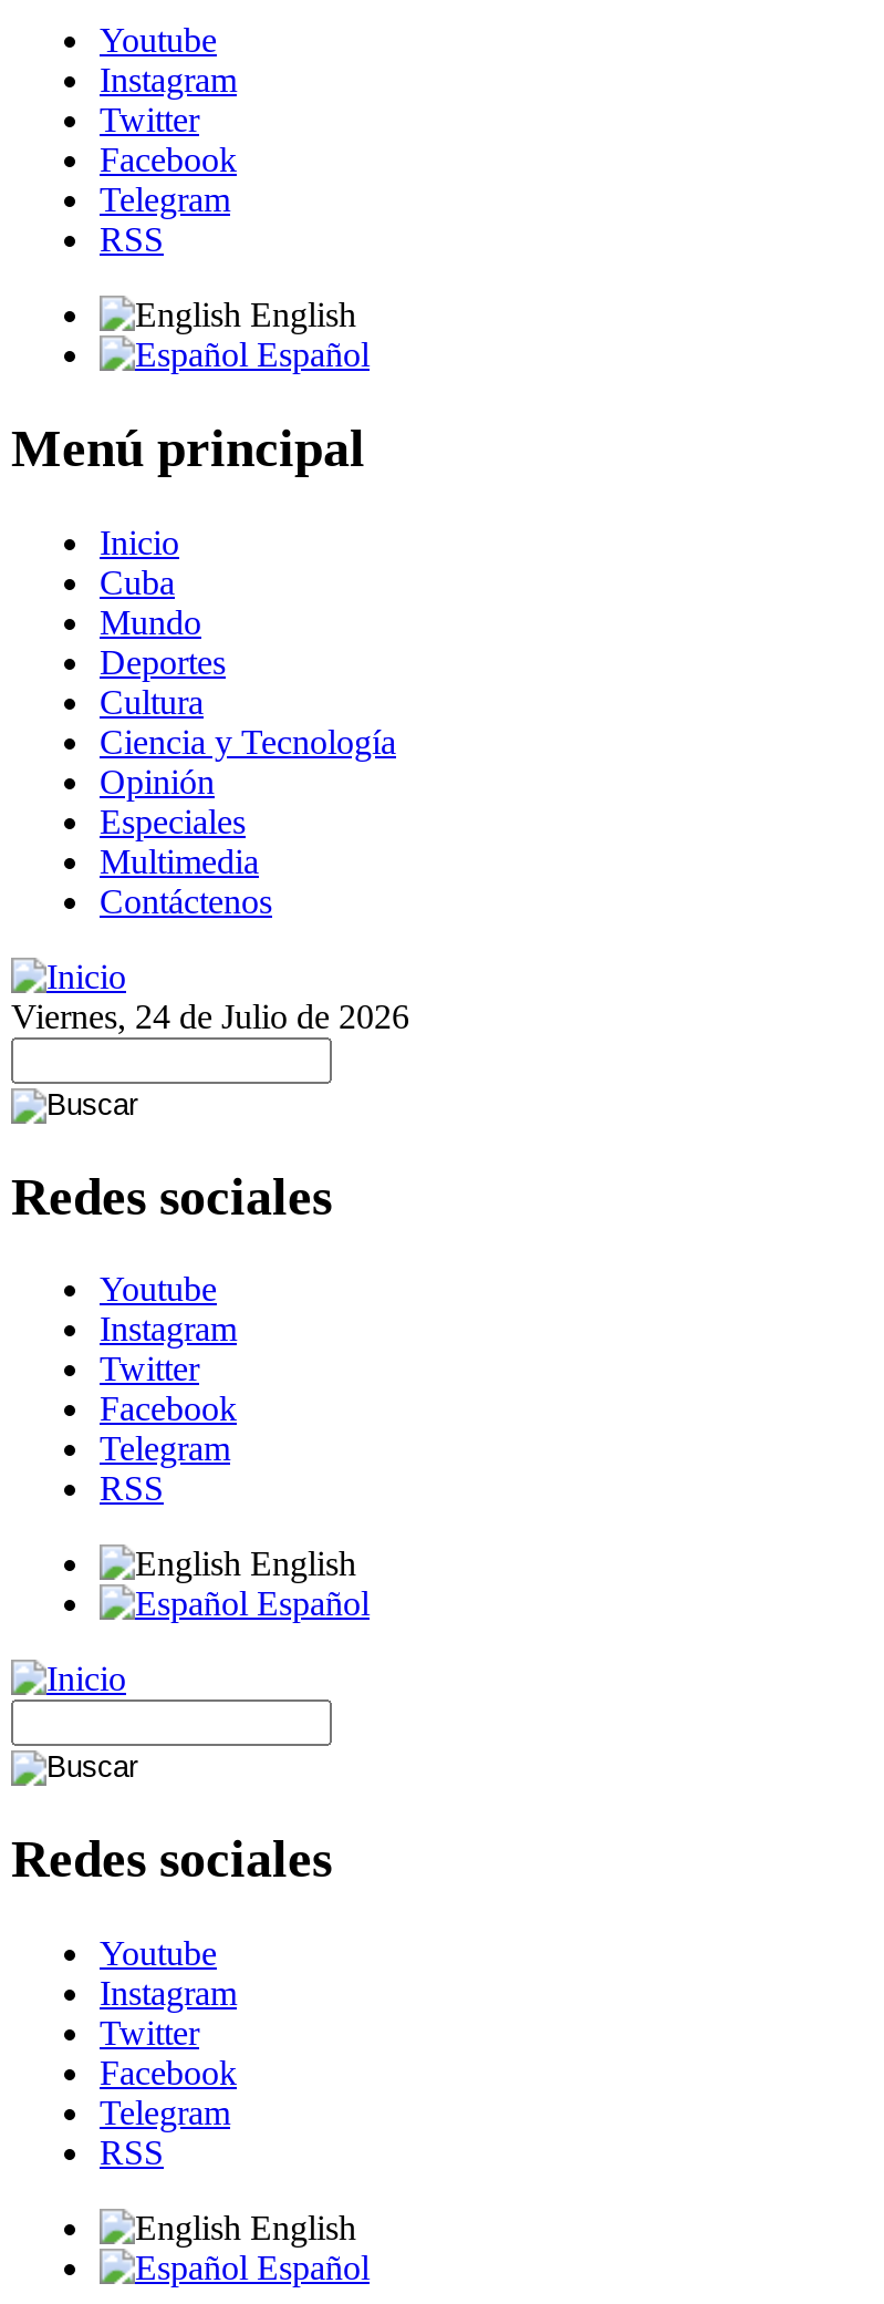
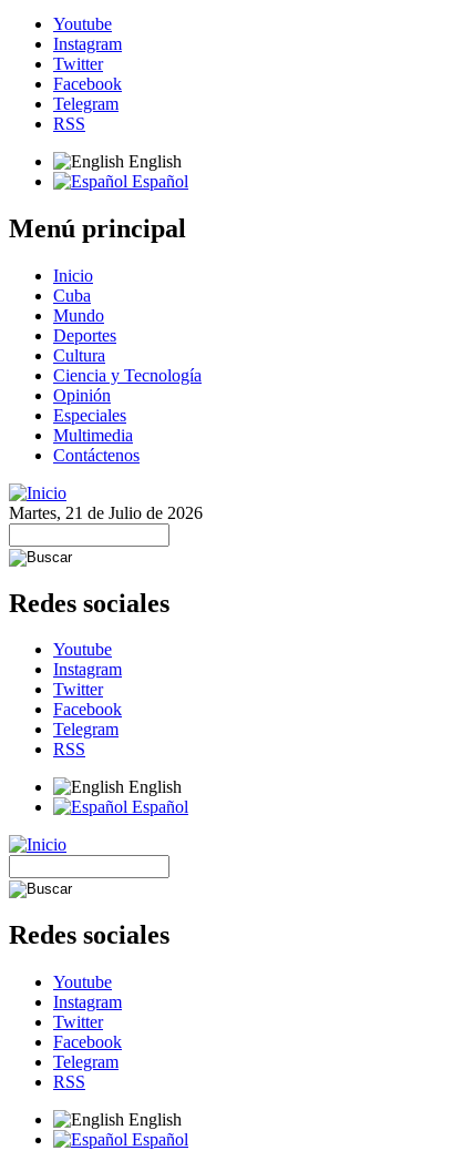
- Viernes, 24 de Julio de 2026
+ Martes, 21 de Julio de 2026
